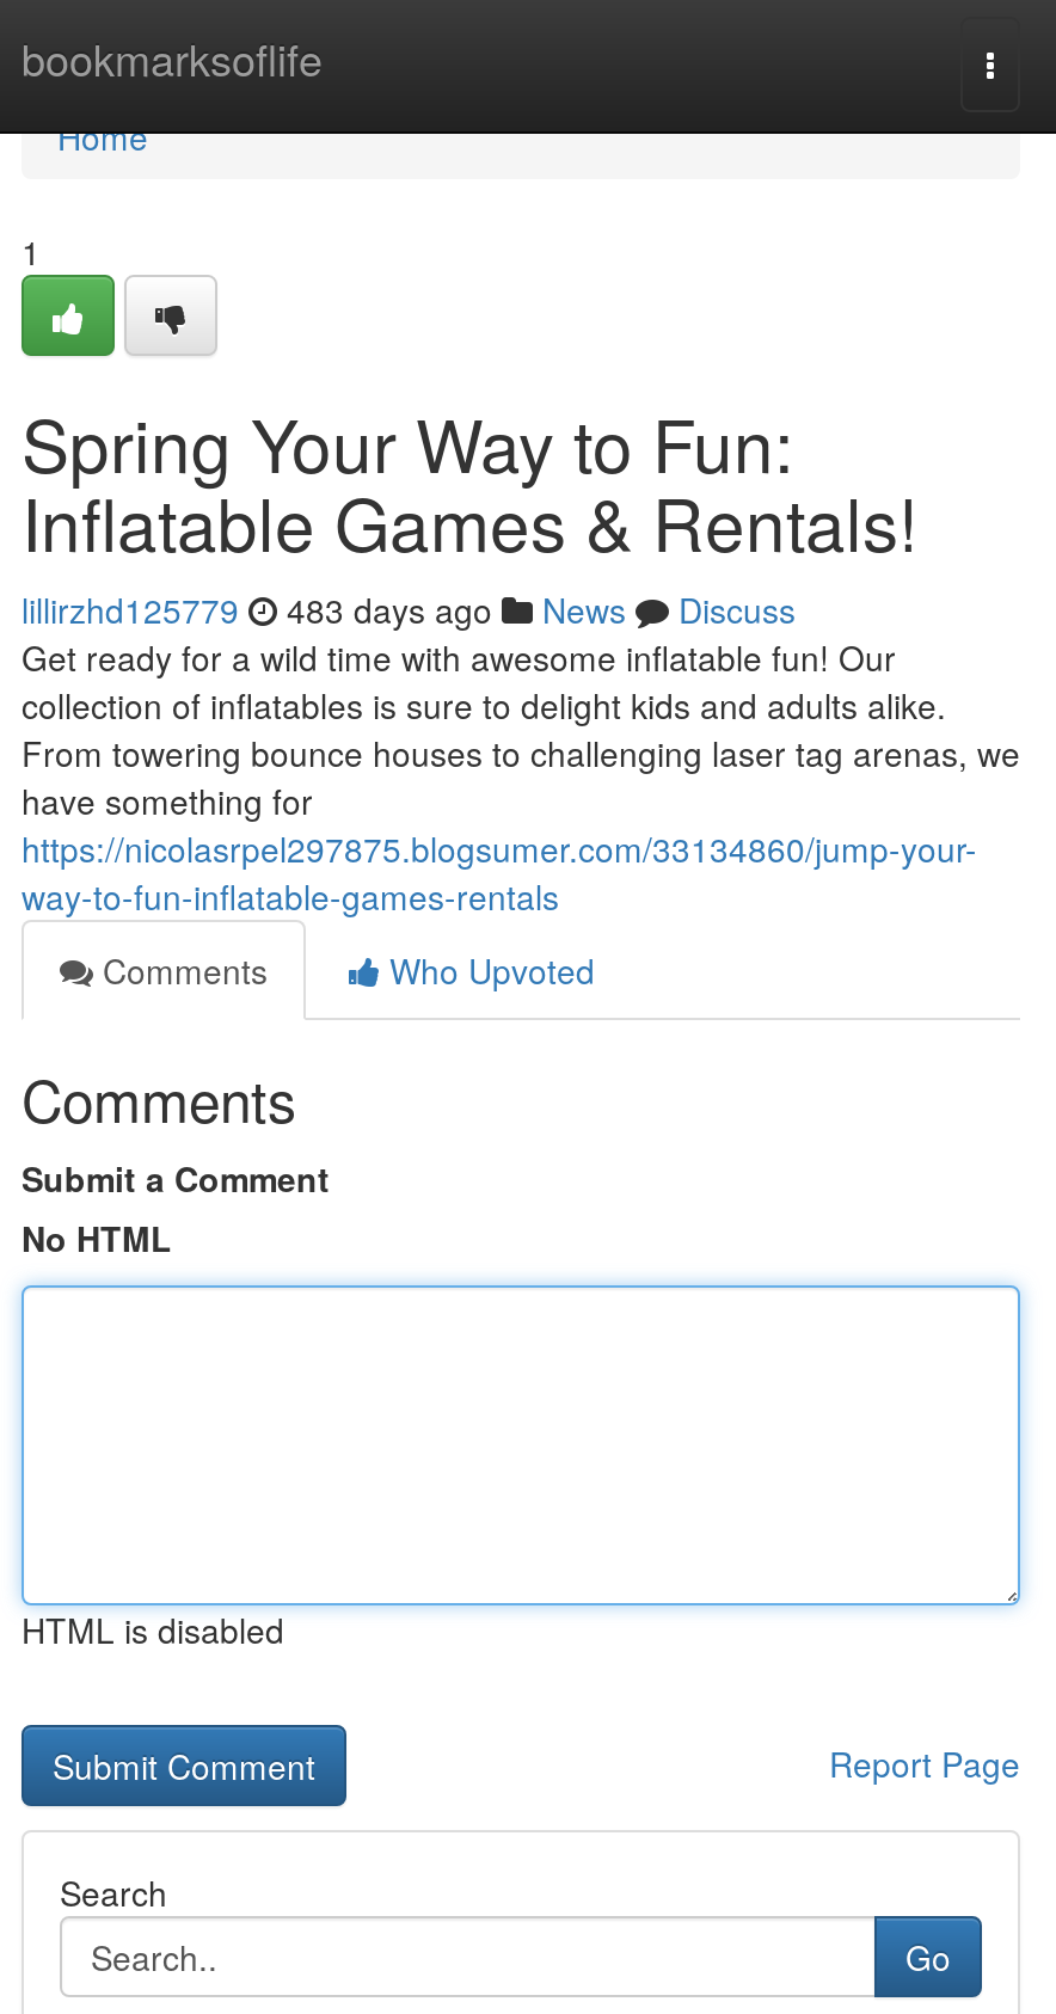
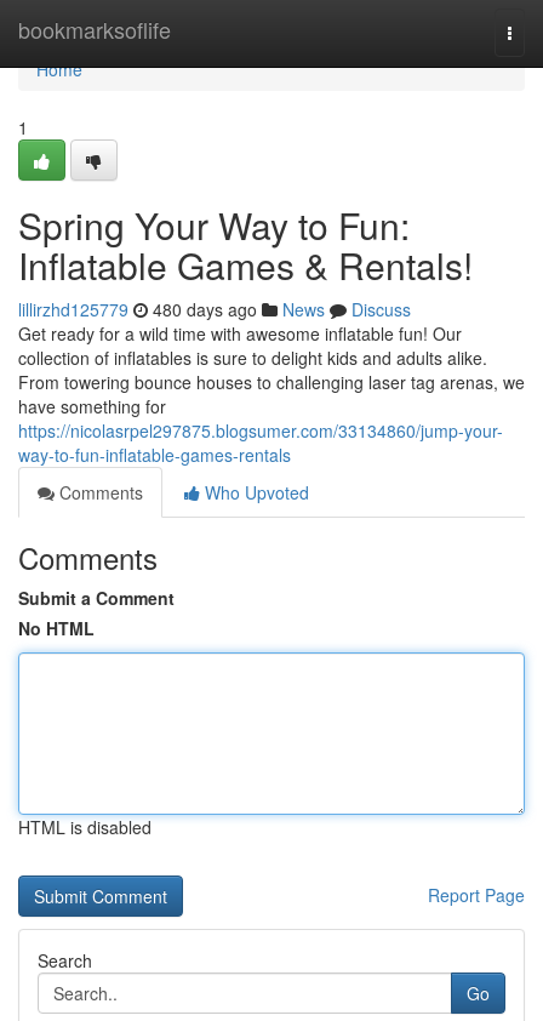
- lillirzhd125779 483 days ago News Discuss
+ lillirzhd125779 480 days ago News Discuss
